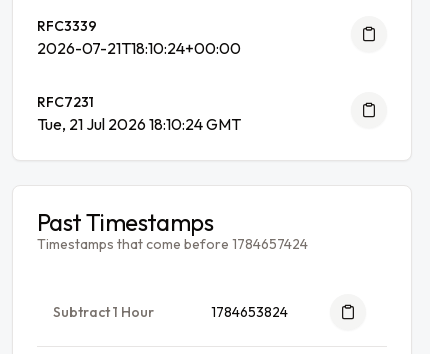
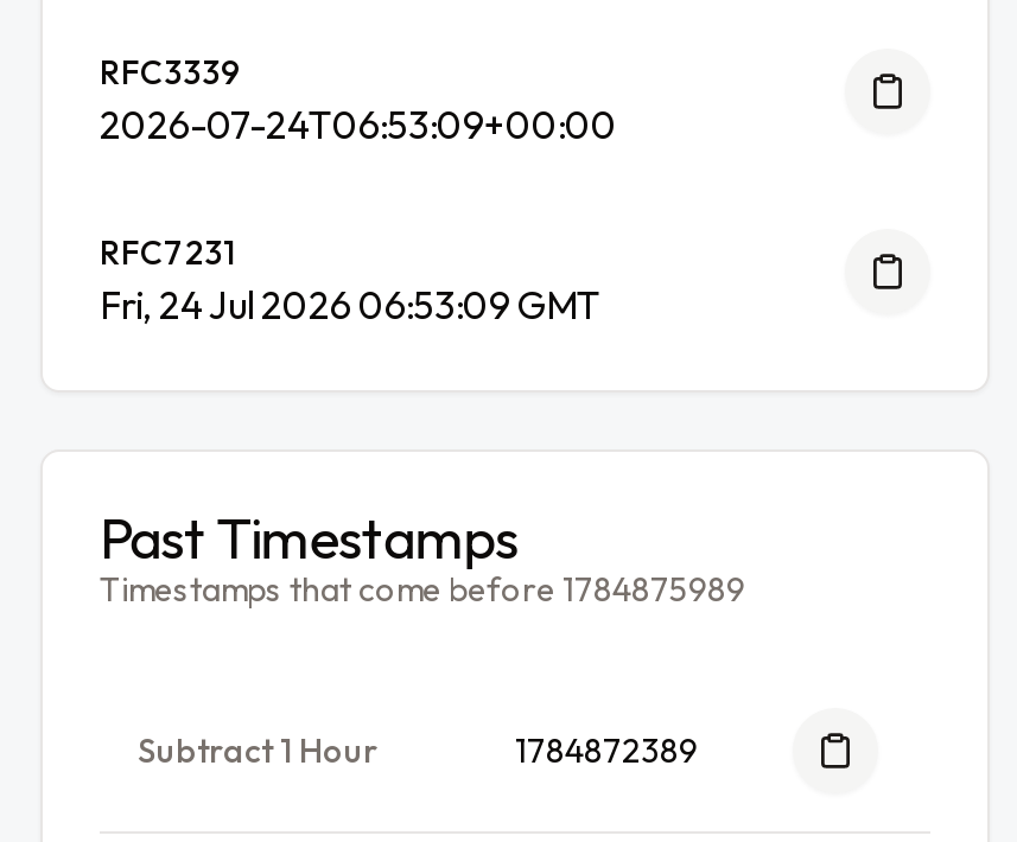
- 2026-07-21T18:10:24+00:00
+ 2026-07-24T06:53:09+00:00

- Tue, 21 Jul 2026 18:10:24 GMT
+ Fri, 24 Jul 2026 06:53:09 GMT

- Timestamps that come before 1784657424
+ Timestamps that come before 1784875989

- 1784653824
+ 1784872389
